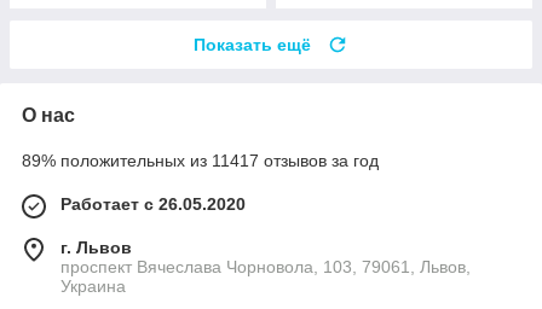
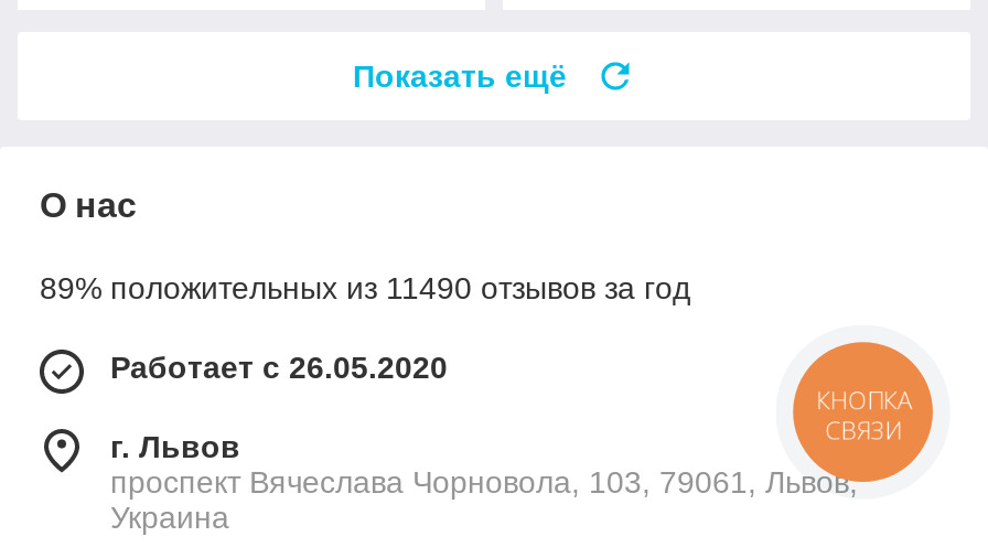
+ [image]

- 89% положительных из 11417 отзывов за год
+ 89% положительных из 11490 отзывов за год
